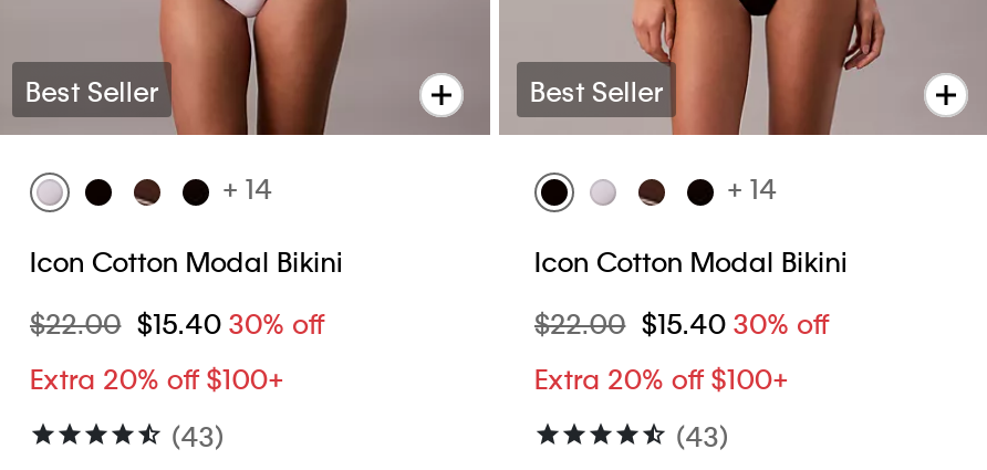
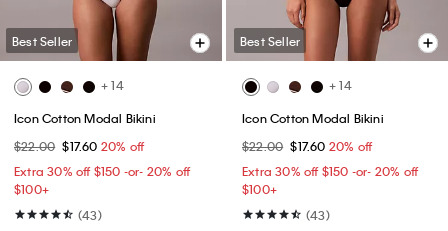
- $22.00 $15.40 30% off
+ $22.00 $17.60 20% off

- $22.00 $15.40 30% off
+ $22.00 $17.60 20% off

- Extra 20% off $100+
+ Extra 30% off $150 -or- 20% off
+ $100+

- Extra 20% off $100+
+ Extra 30% off $150 -or- 20% off
+ $100+
